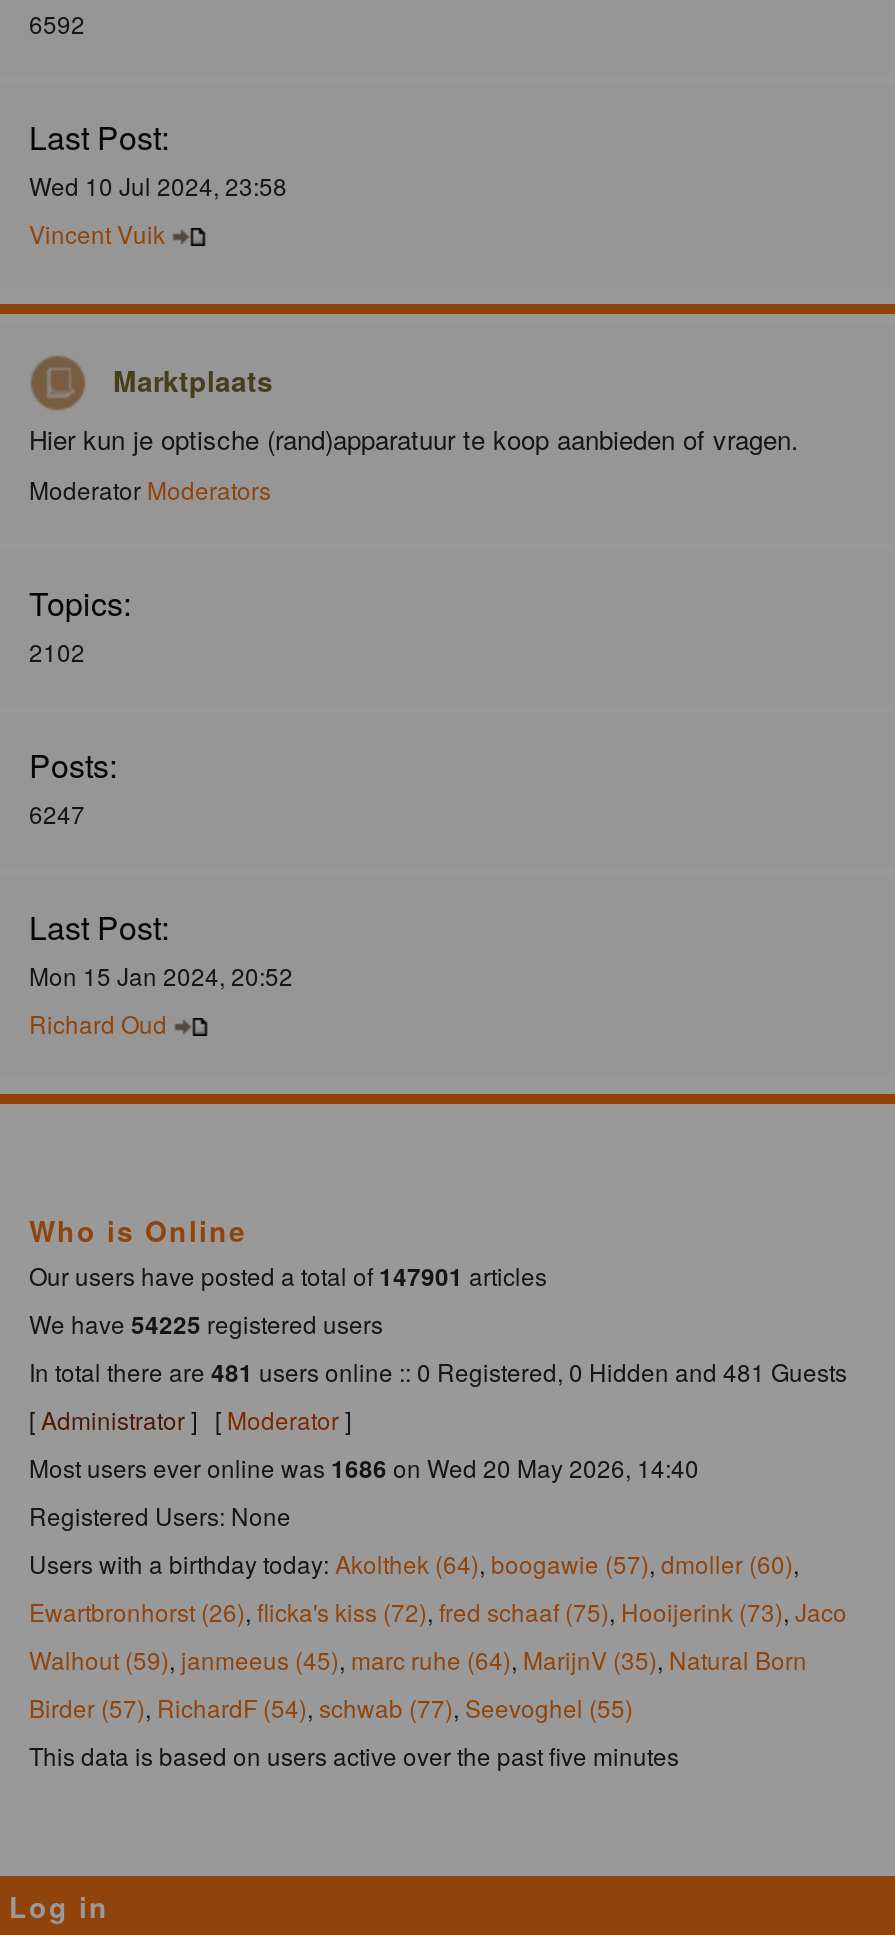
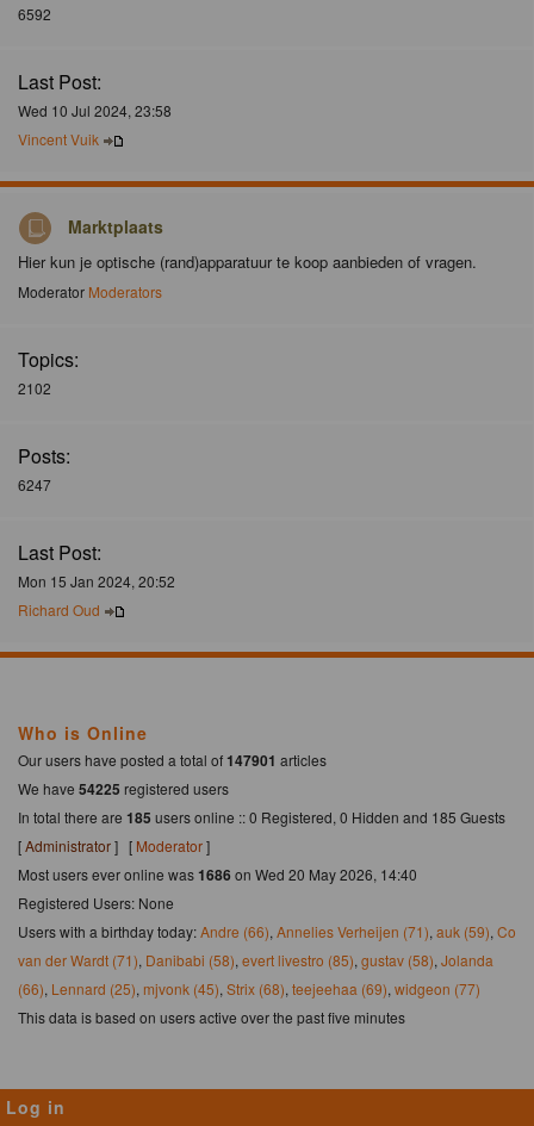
- In total there are 481 users online :: 0 Registered, 0 Hidden and 481 Guests
+ In total there are 185 users online :: 0 Registered, 0 Hidden and 185 Guests

- Users with a birthday today: Akolthek (64), boogawie (57), dmoller (60),
- Ewartbronhorst (26), flicka's kiss (72), fred schaaf (75), Hooijerink (73), Jaco
- Walhout (59), janmeeus (45), marc ruhe (64), MarijnV (35), Natural Born
- Birder (57), RichardF (54), schwab (77), Seevoghel (55)
+ Users with a birthday today: Andre (66), Annelies Verheijen (71), auk (59), Co
+ van der Wardt (71), Danibabi (58), evert livestro (85), gustav (58), Jolanda
+ (66), Lennard (25), mjvonk (45), Strix (68), teejeehaa (69), widgeon (77)
